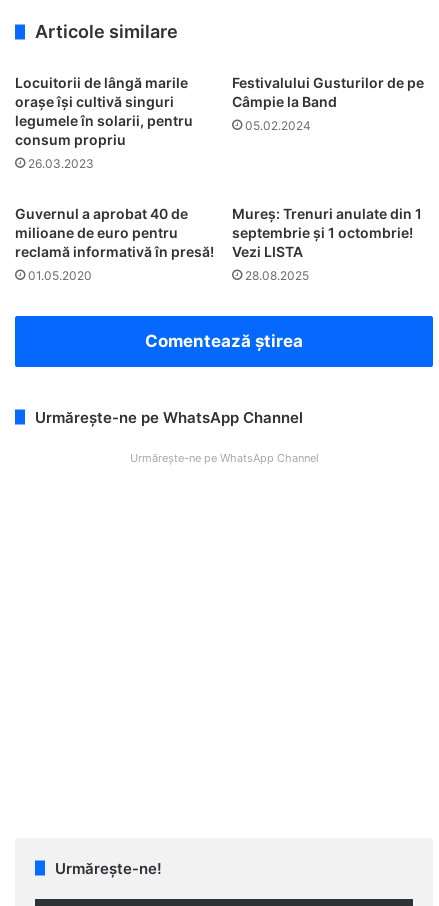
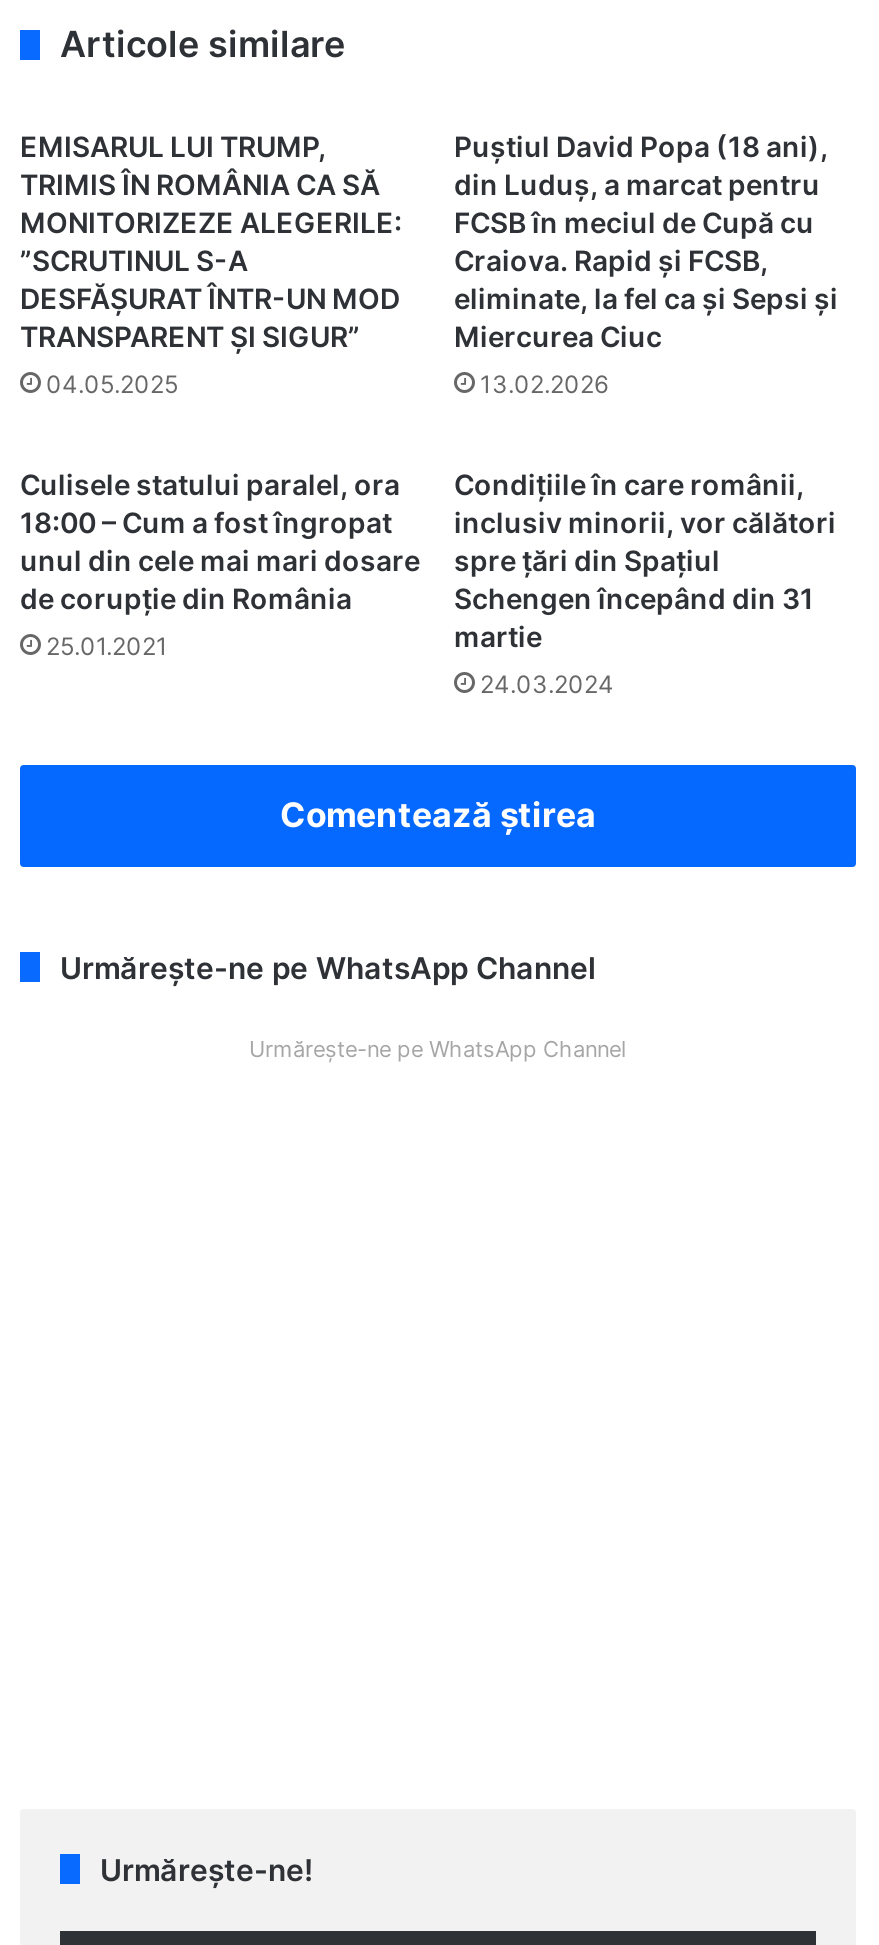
- Locuitorii de lângă marile
- orașe își cultivă singuri
- legumele în solarii, pentru
- consum propriu
+ EMISARUL LUI TRUMP,
+ TRIMIS ÎN ROMÂNIA CA SĂ
+ MONITORIZEZE ALEGERILE:
+ ”SCRUTINUL S-A
+ DESFĂȘURAT ÎNTR-UN MOD
+ TRANSPARENT ȘI SIGUR”

- Festivalului Gusturilor de pe
- Câmpie la Band
+ Puștiul David Popa (18 ani),
+ din Luduș, a marcat pentru
+ FCSB în meciul de Cupă cu
+ Craiova. Rapid și FCSB,
+ eliminate, la fel ca și Sepsi și
+ Miercurea Ciuc

- 05.02.2024
+ 13.02.2026

- 26.03.2023
+ 04.05.2025

- Guvernul a aprobat 40 de
- milioane de euro pentru
- reclamă informativă în presă!
+ Culisele statului paralel, ora
+ 18:00 – Cum a fost îngropat
+ unul din cele mai mari dosare
+ de corupție din România

- Mureș: Trenuri anulate din 1
- septembrie și 1 octombrie!
- Vezi LISTA
+ Condițiile în care românii,
+ inclusiv minorii, vor călători
+ spre țări din Spațiul
+ Schengen începând din 31
+ martie

- 01.05.2020
+ 25.01.2021

- 28.08.2025
+ 24.03.2024
